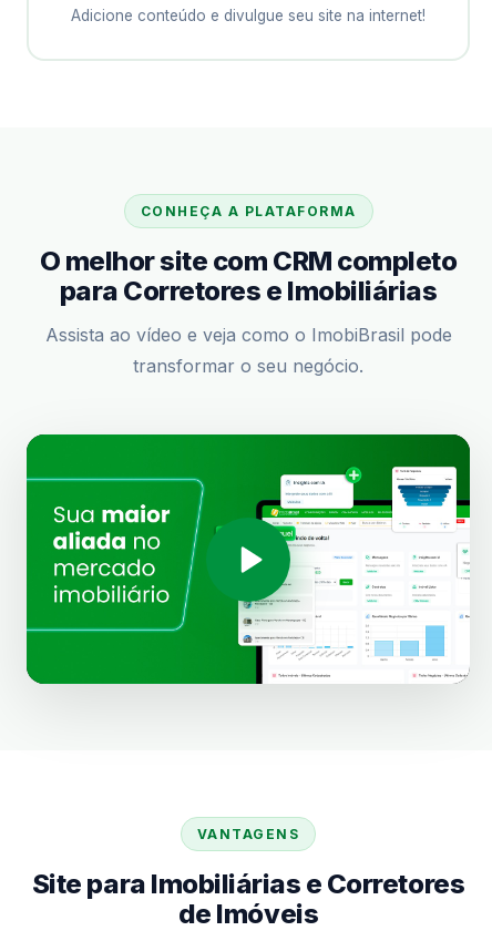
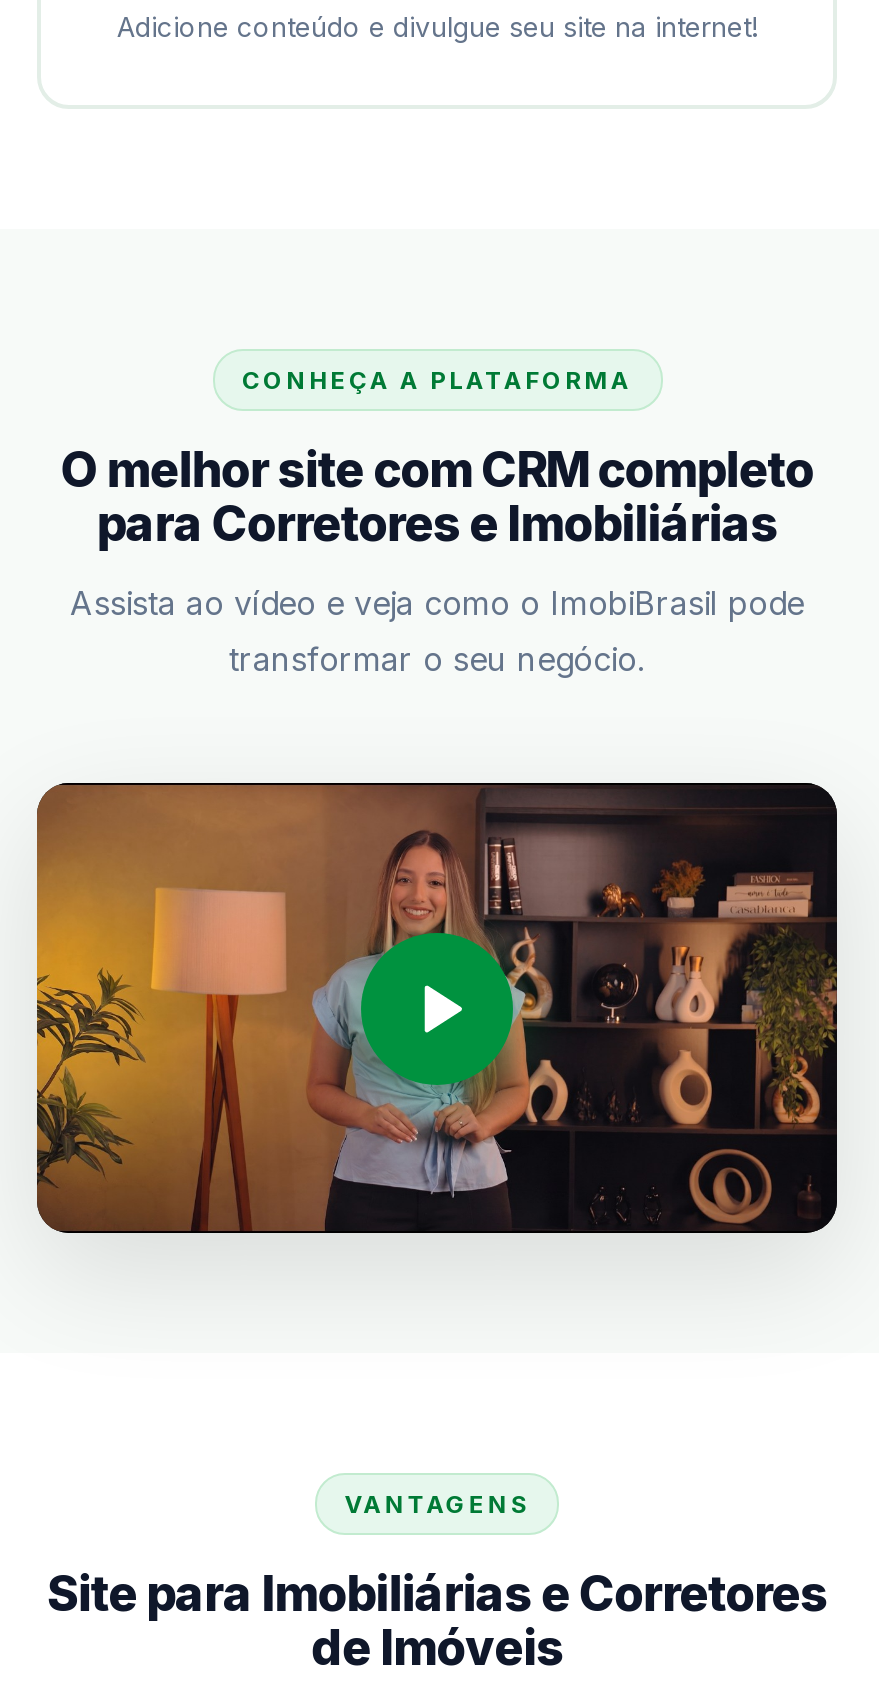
- [image]
+ [image]
